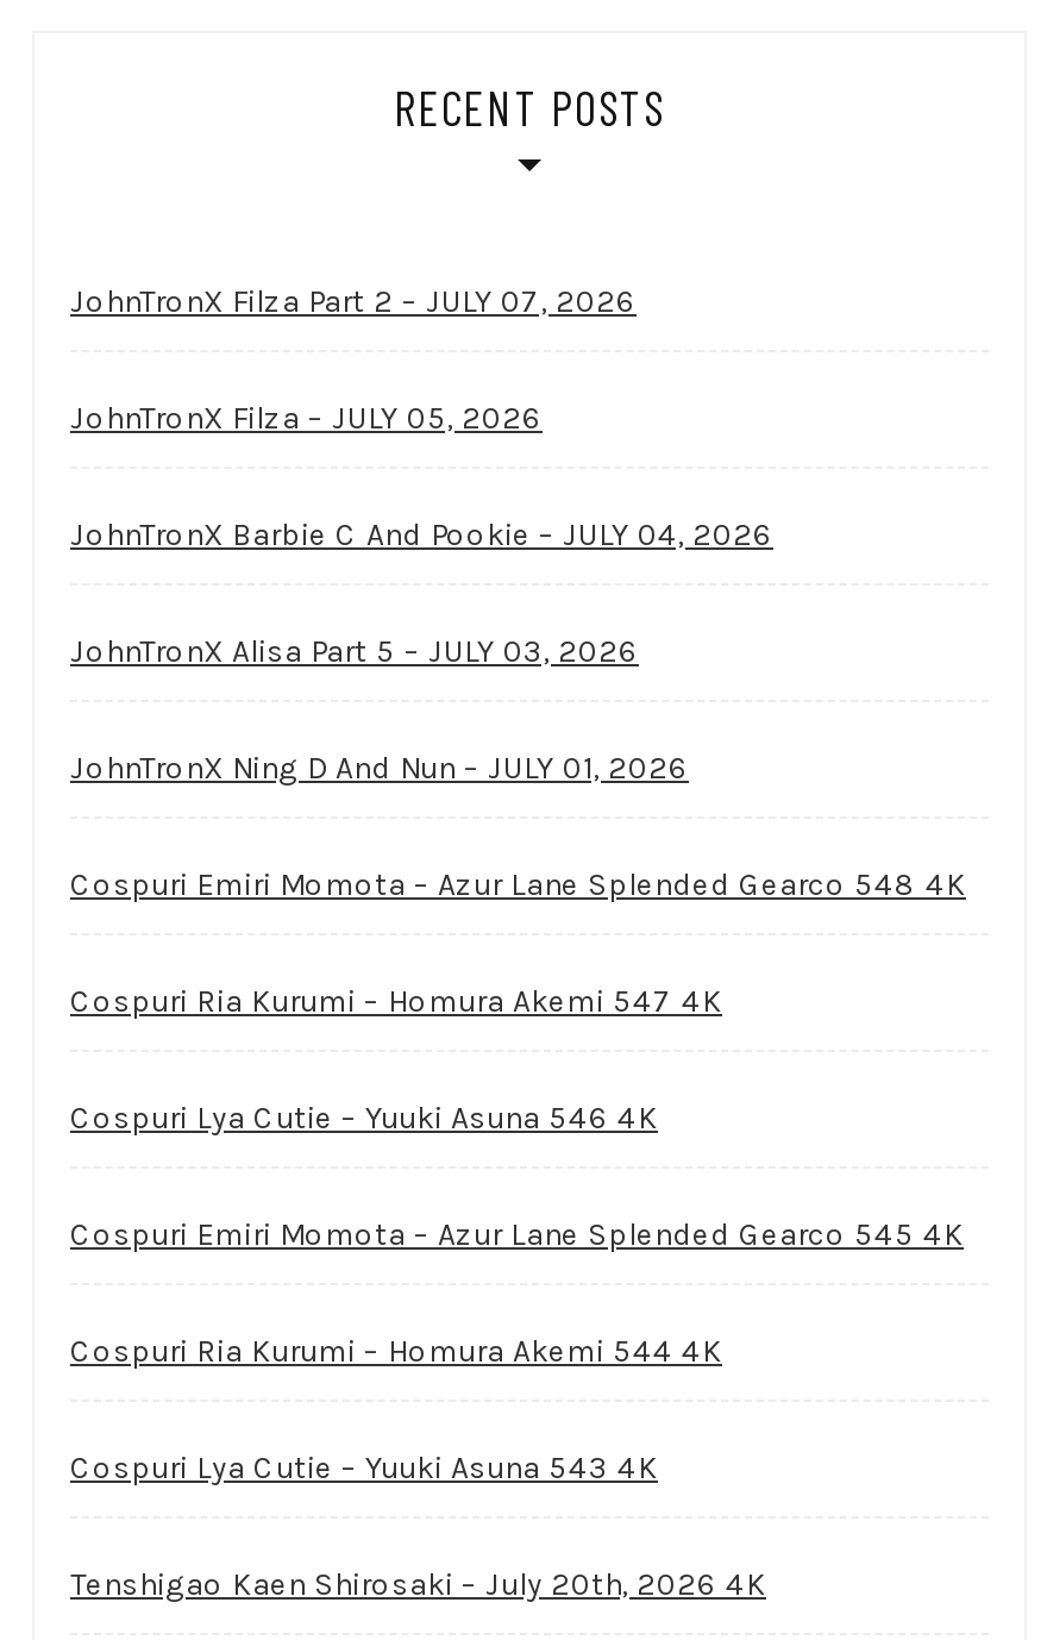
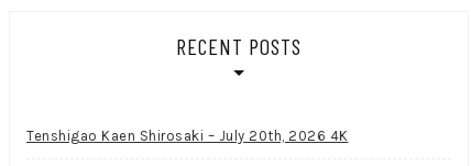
- JohnTronX Filza Part 2 – JULY 07, 2026
- JohnTronX Filza – JULY 05, 2026
- JohnTronX Barbie C And Pookie – JULY 04, 2026
- JohnTronX Alisa Part 5 – JULY 03, 2026
- JohnTronX Ning D And Nun – JULY 01, 2026
- Cospuri Emiri Momota – Azur Lane Splended Gearco 548 4K
- Cospuri Ria Kurumi – Homura Akemi 547 4K
- Cospuri Lya Cutie – Yuuki Asuna 546 4K
- Cospuri Emiri Momota – Azur Lane Splended Gearco 545 4K
- Cospuri Ria Kurumi – Homura Akemi 544 4K
- Cospuri Lya Cutie – Yuuki Asuna 543 4K
